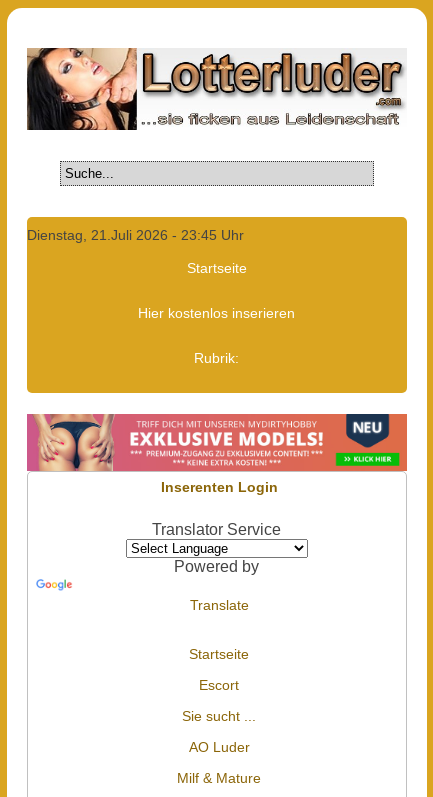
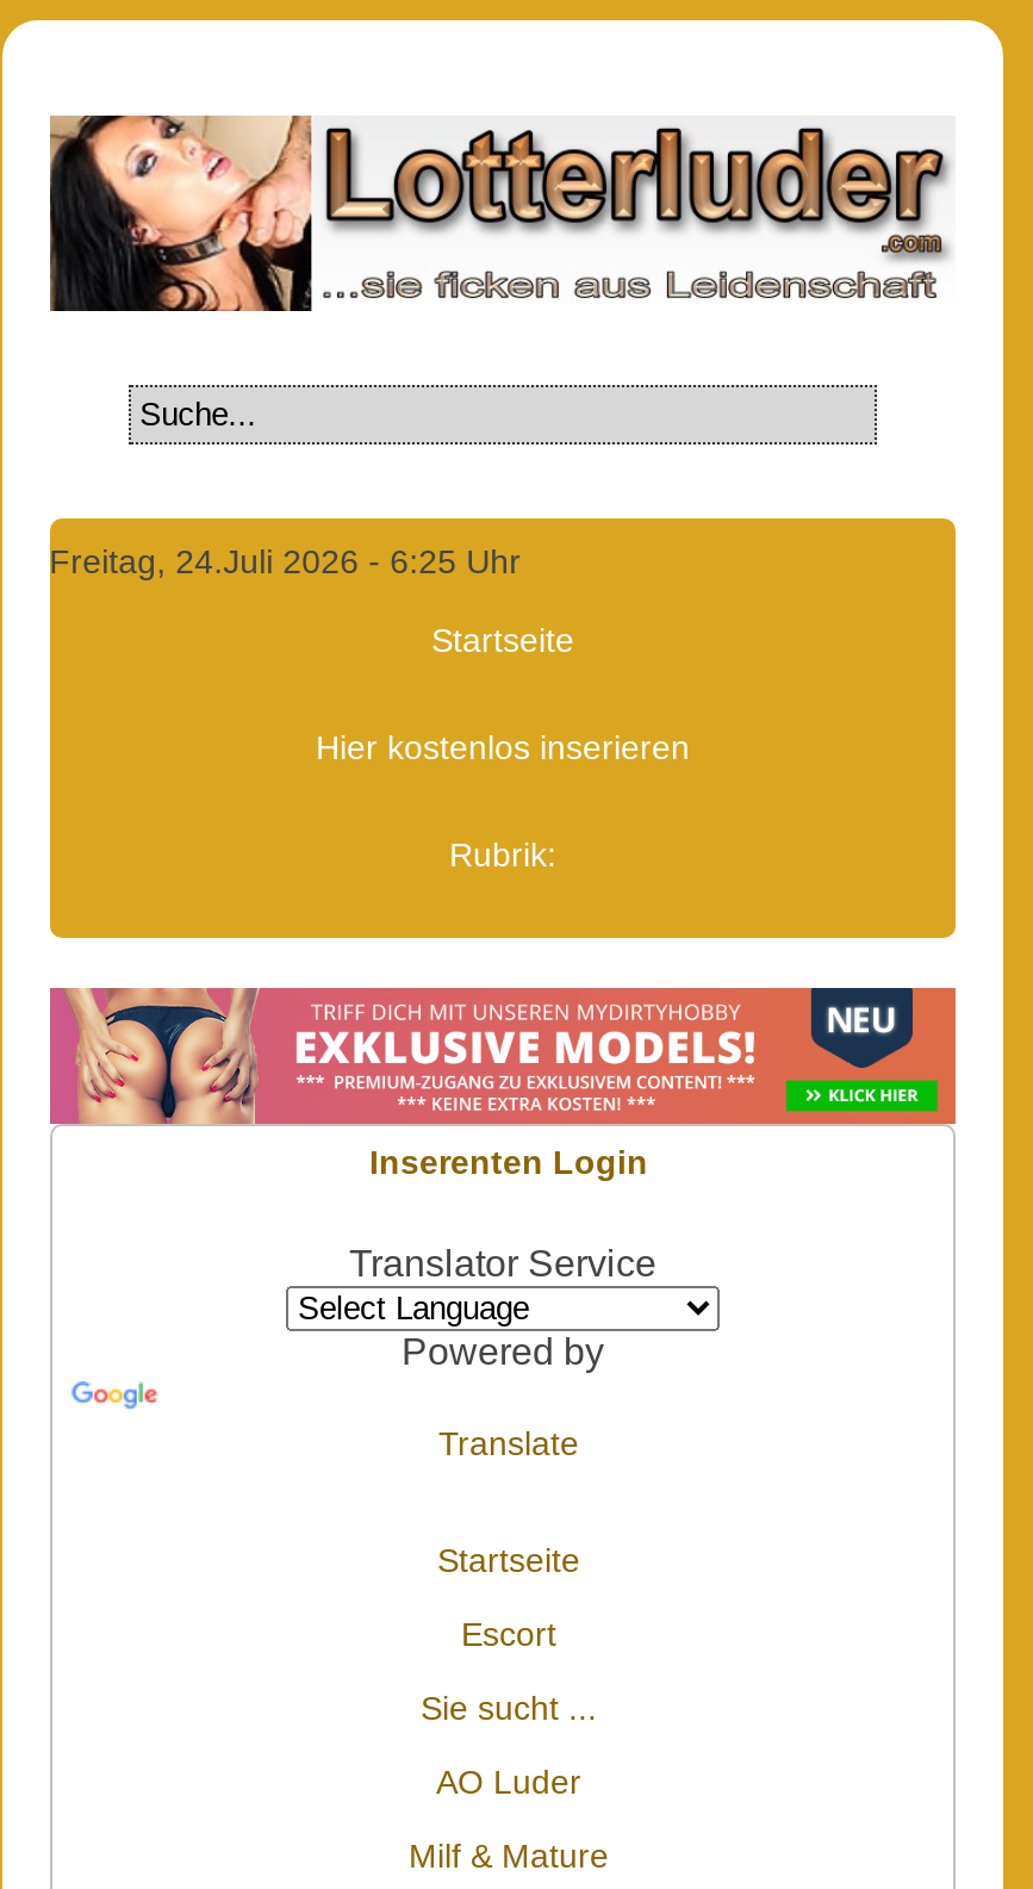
- Dienstag, 21.Juli 2026 - 23:45 Uhr
+ Freitag, 24.Juli 2026 - 6:25 Uhr
